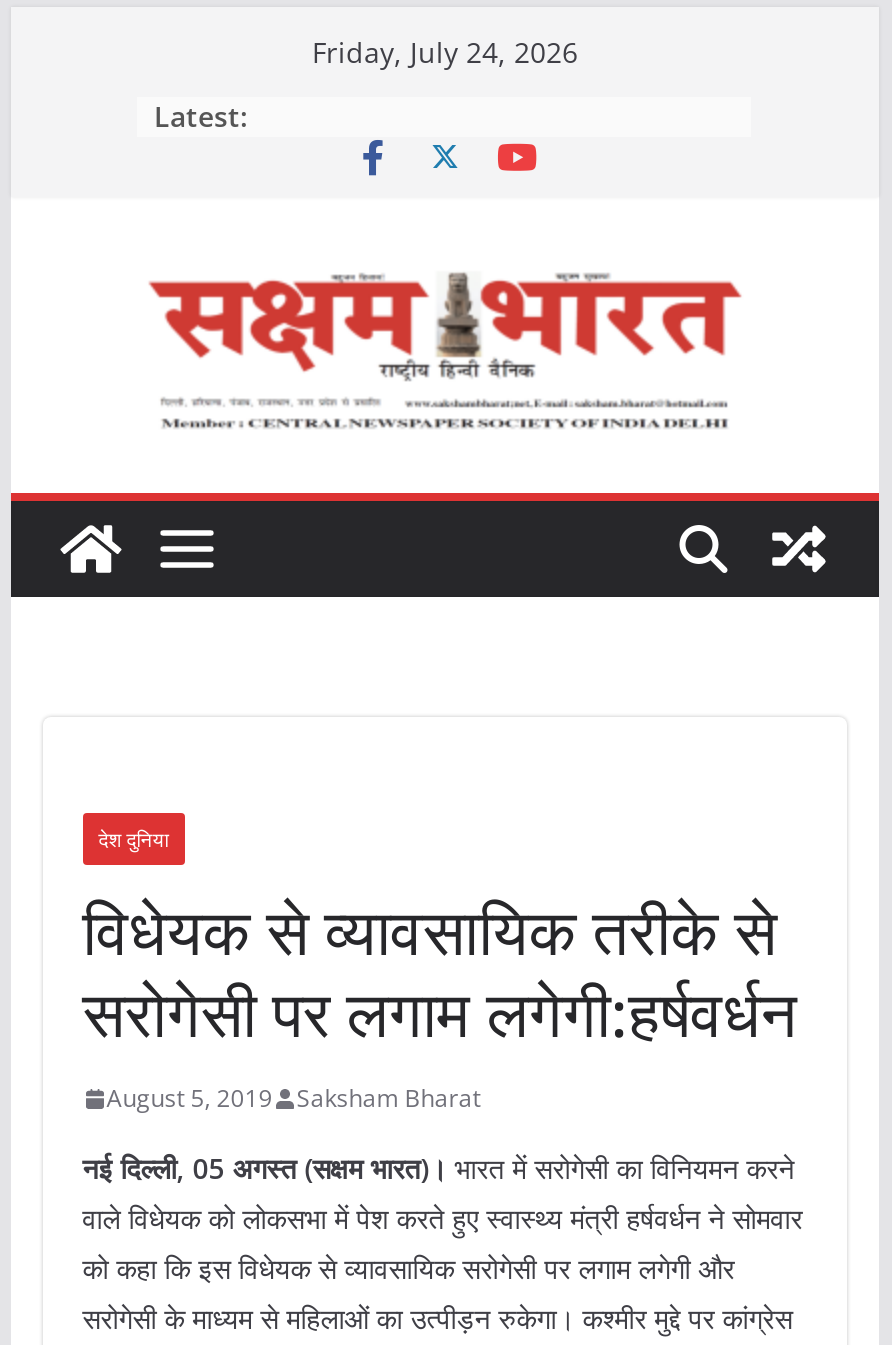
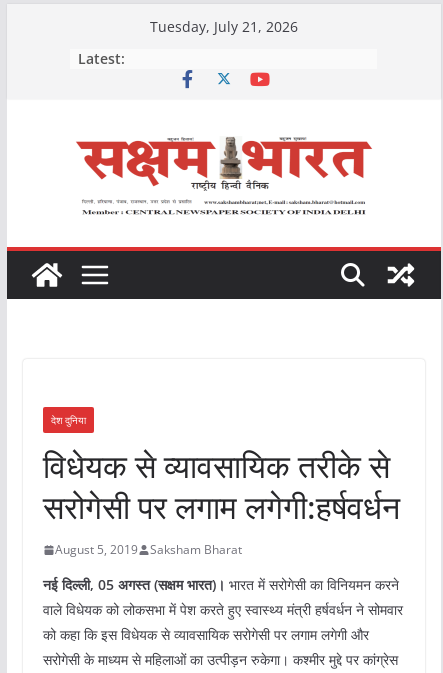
- Friday, July 24, 2026
+ Tuesday, July 21, 2026
